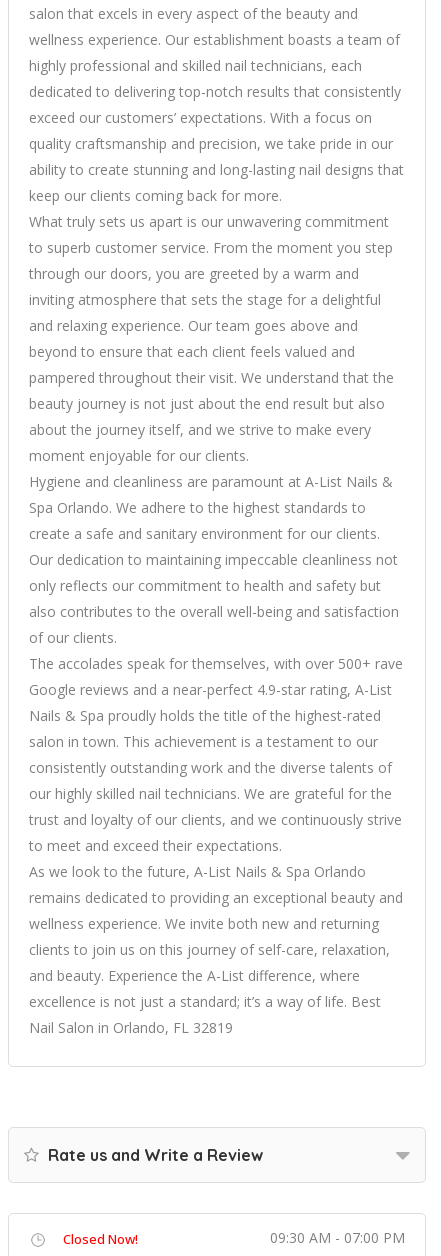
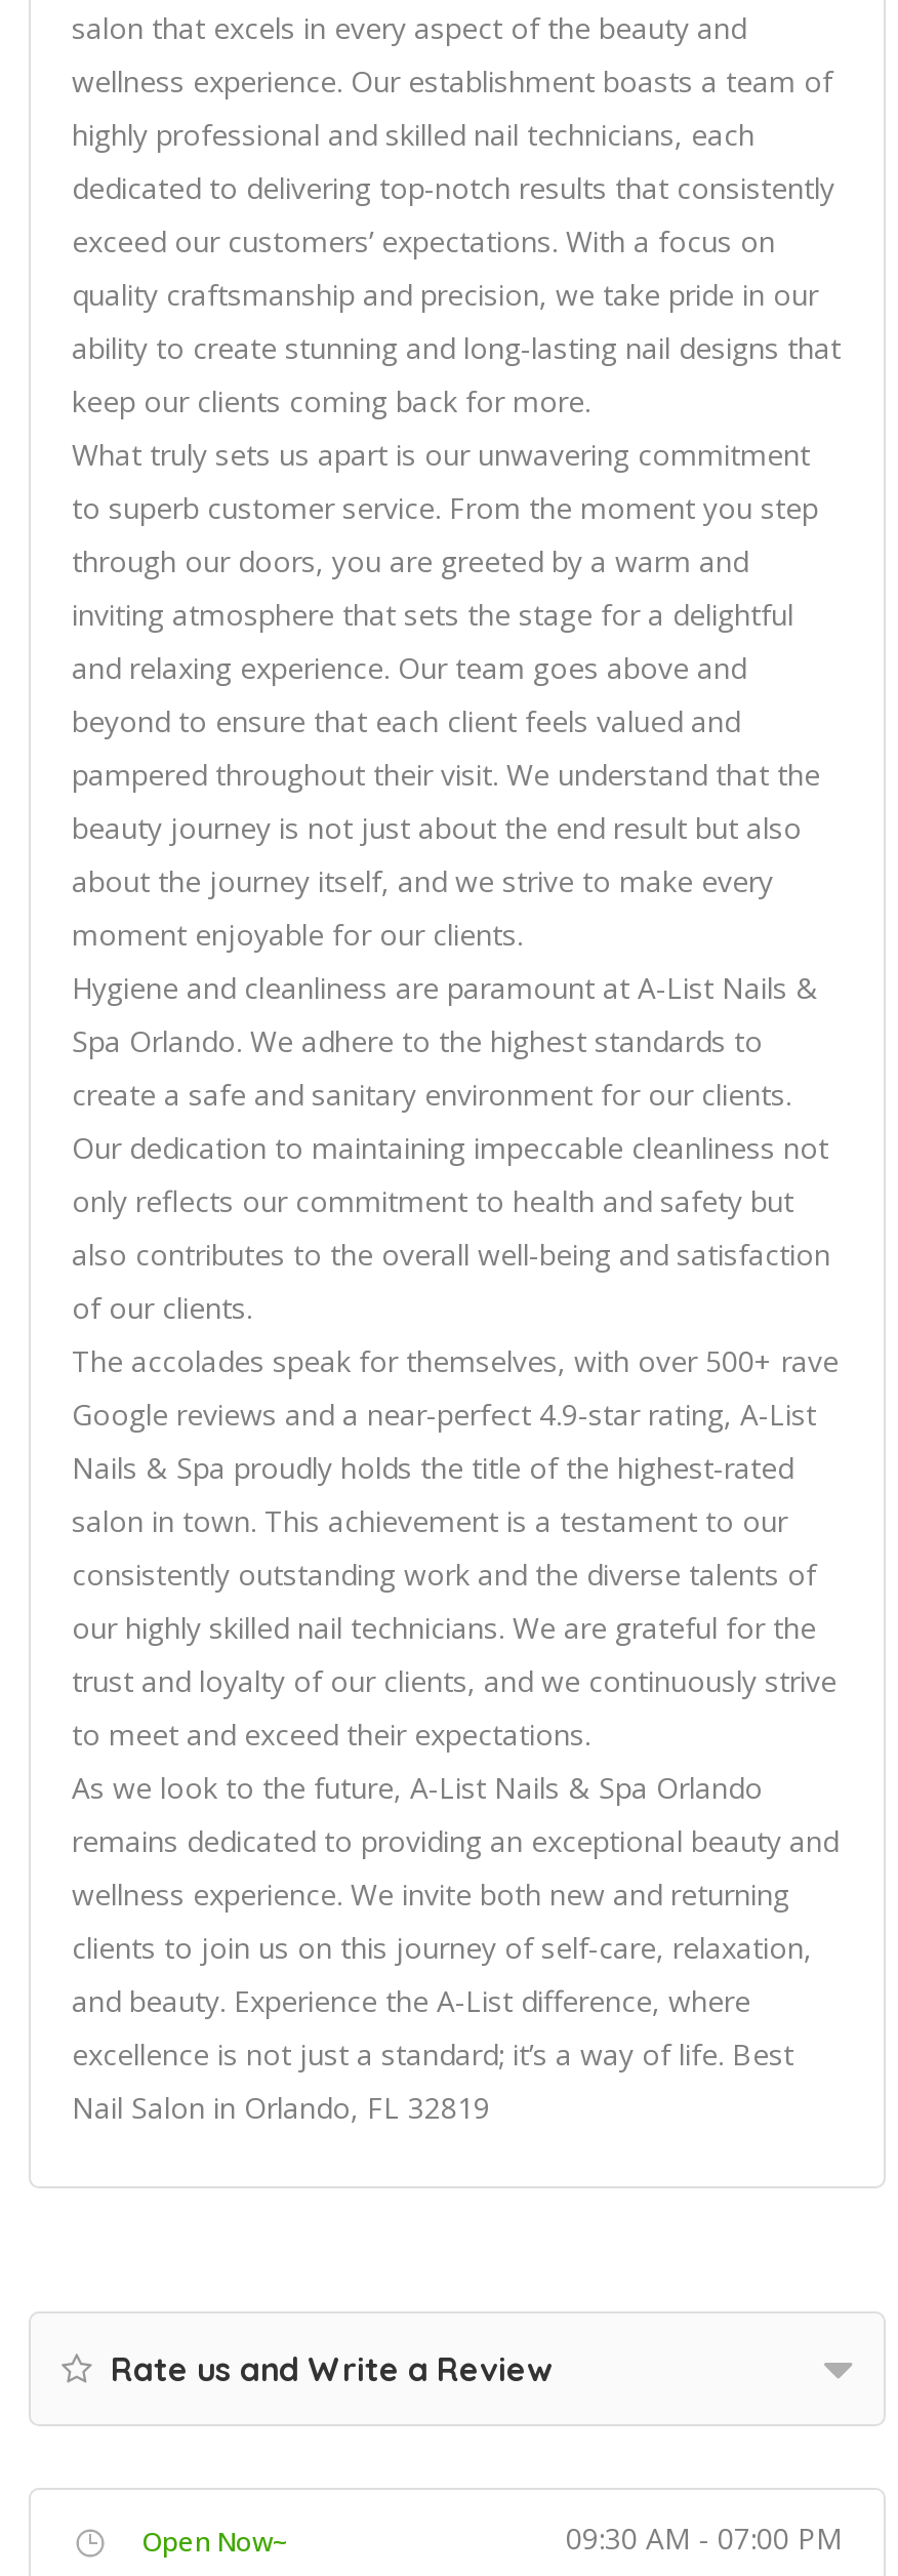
- Closed Now!
+ Open Now~
